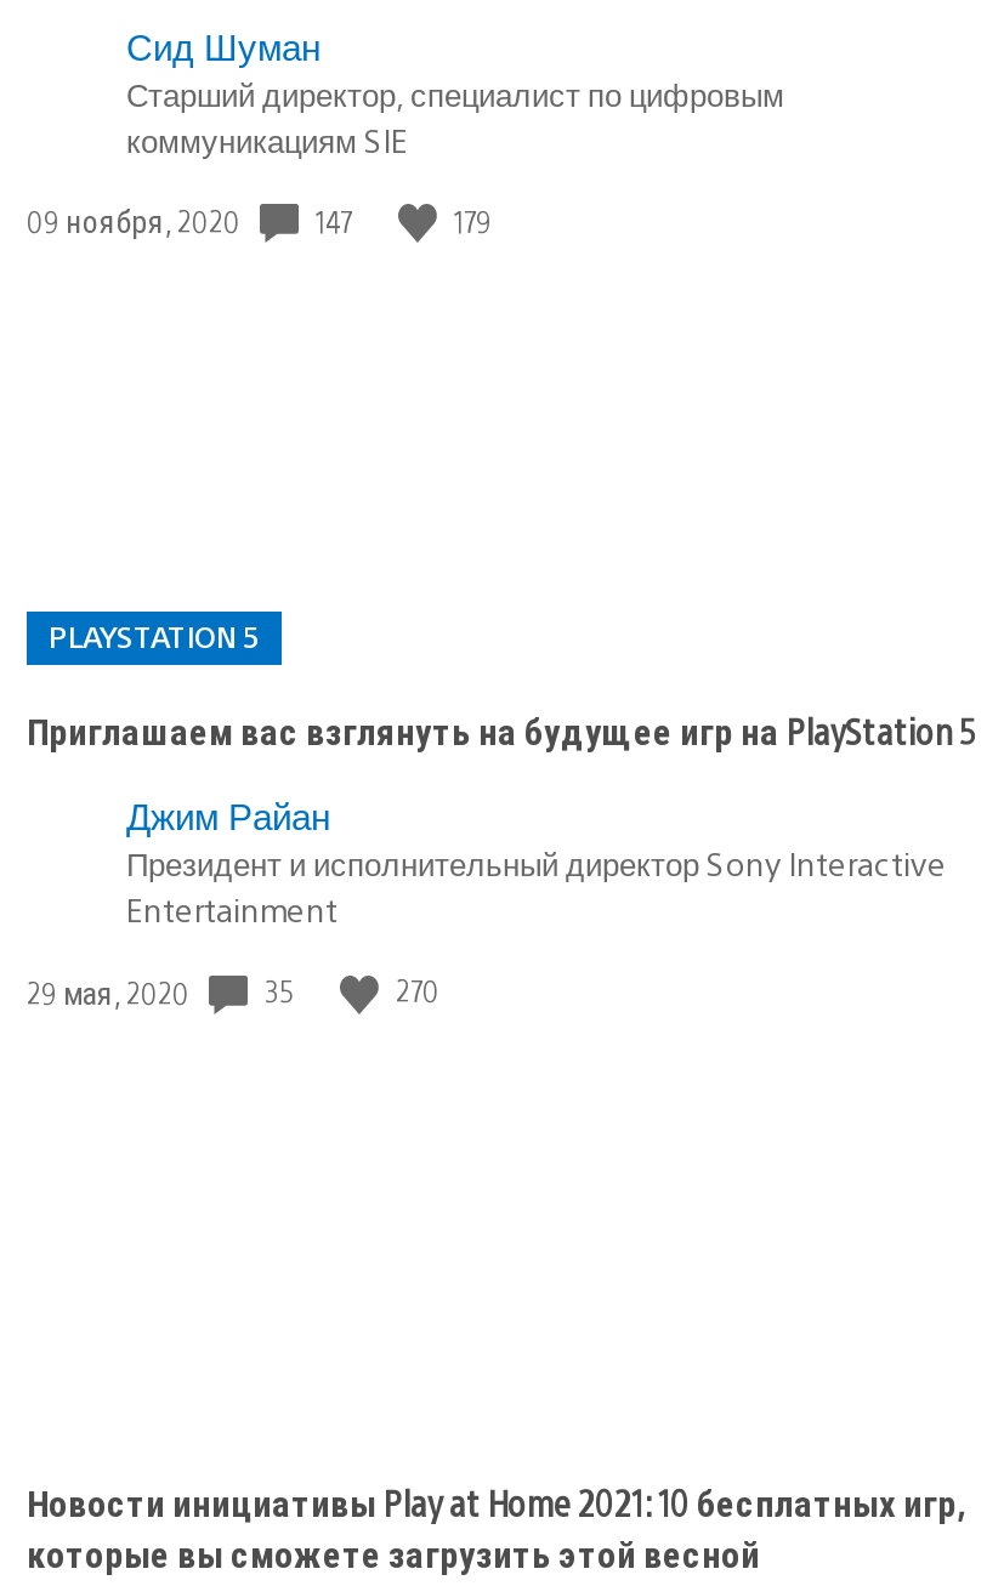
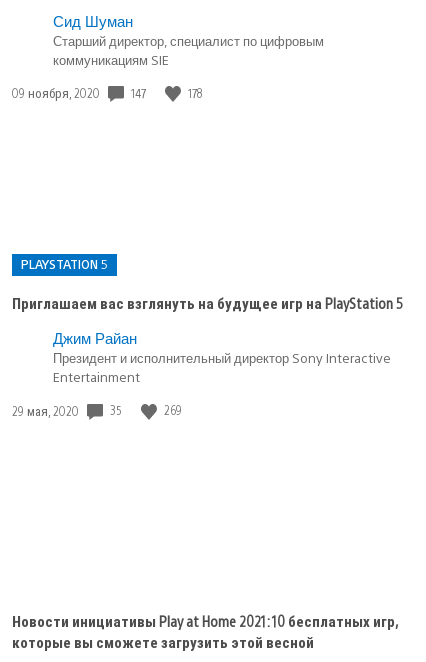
- 179
+ 178

- 270
+ 269
